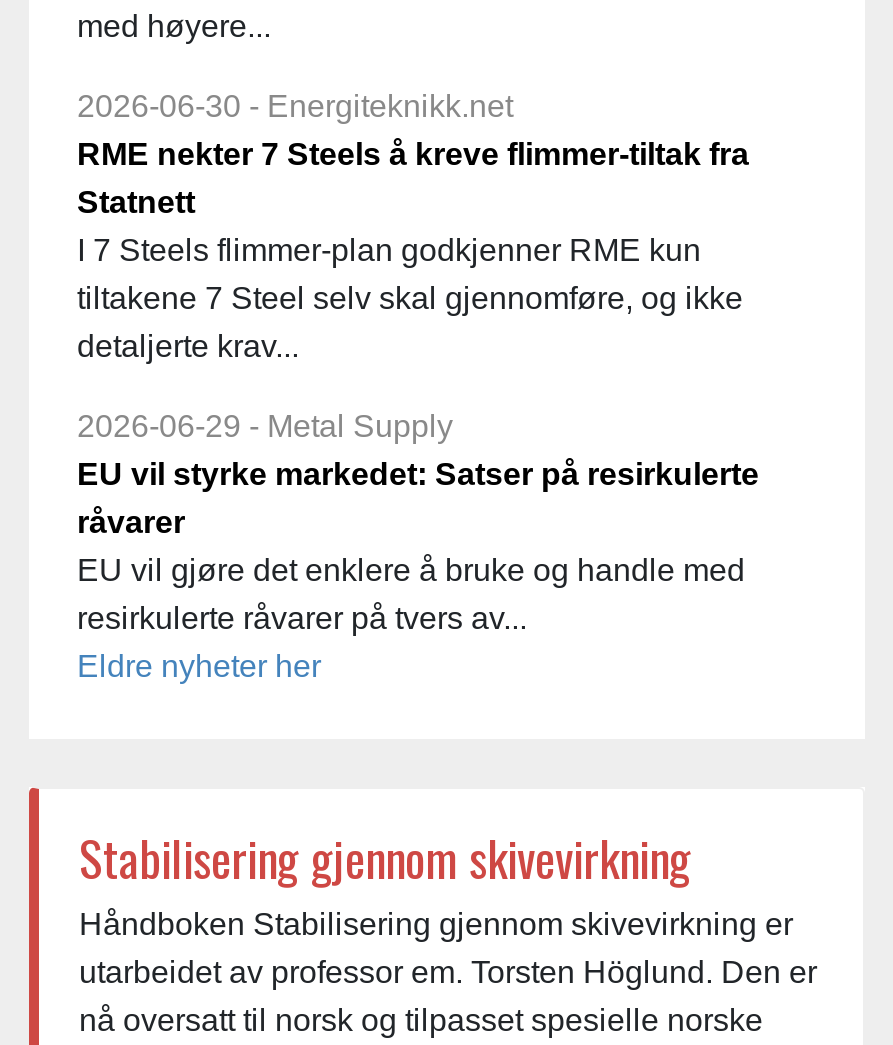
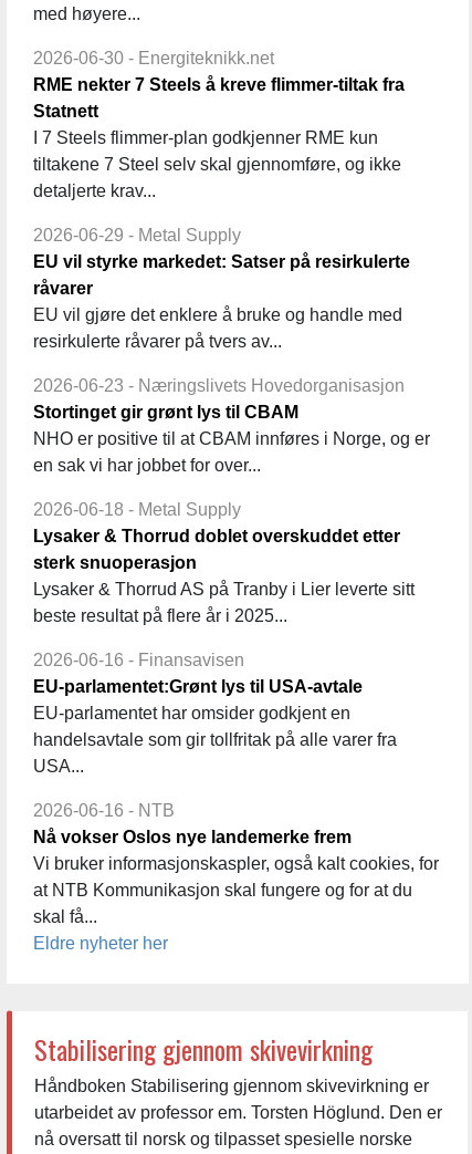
+ 2026-06-23 - Næringslivets Hovedorganisasjon
+ Stortinget gir grønt lys til CBAM
+ NHO er positive til at CBAM innføres i Norge, og er
+ en sak vi har jobbet for over...
+ 2026-06-18 - Metal Supply
+ Lysaker & Thorrud doblet overskuddet etter
+ sterk snuoperasjon
+ Lysaker & Thorrud AS på Tranby i Lier leverte sitt
+ beste resultat på flere år i 2025...
+ 2026-06-16 - Finansavisen
+ EU-parlamentet:Grønt lys til USA-avtale
+ EU-parlamentet har omsider godkjent en
+ handelsavtale som gir tollfritak på alle varer fra
+ USA...
+ 2026-06-16 - NTB
+ Nå vokser Oslos nye landemerke frem
+ Vi bruker informasjonskaspler, også kalt cookies, for
+ at NTB Kommunikasjon skal fungere og for at du
+ skal få...
